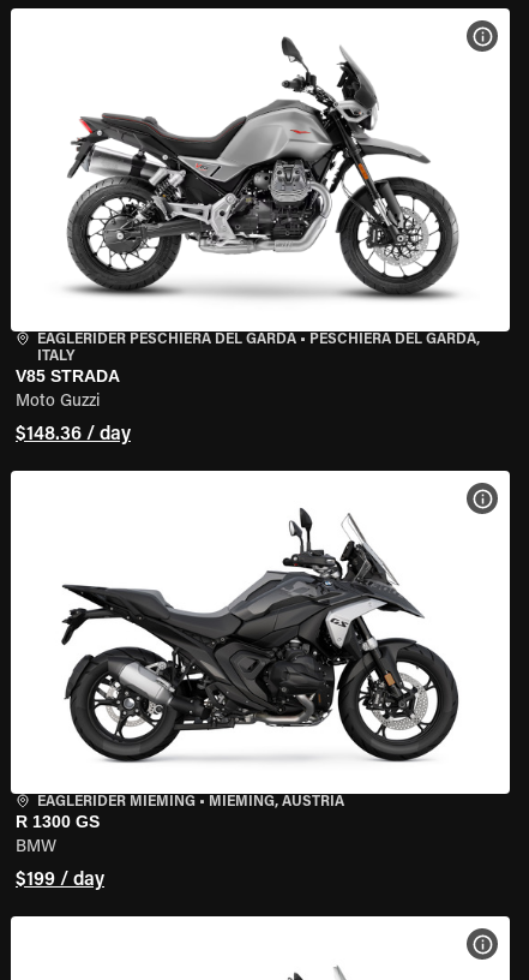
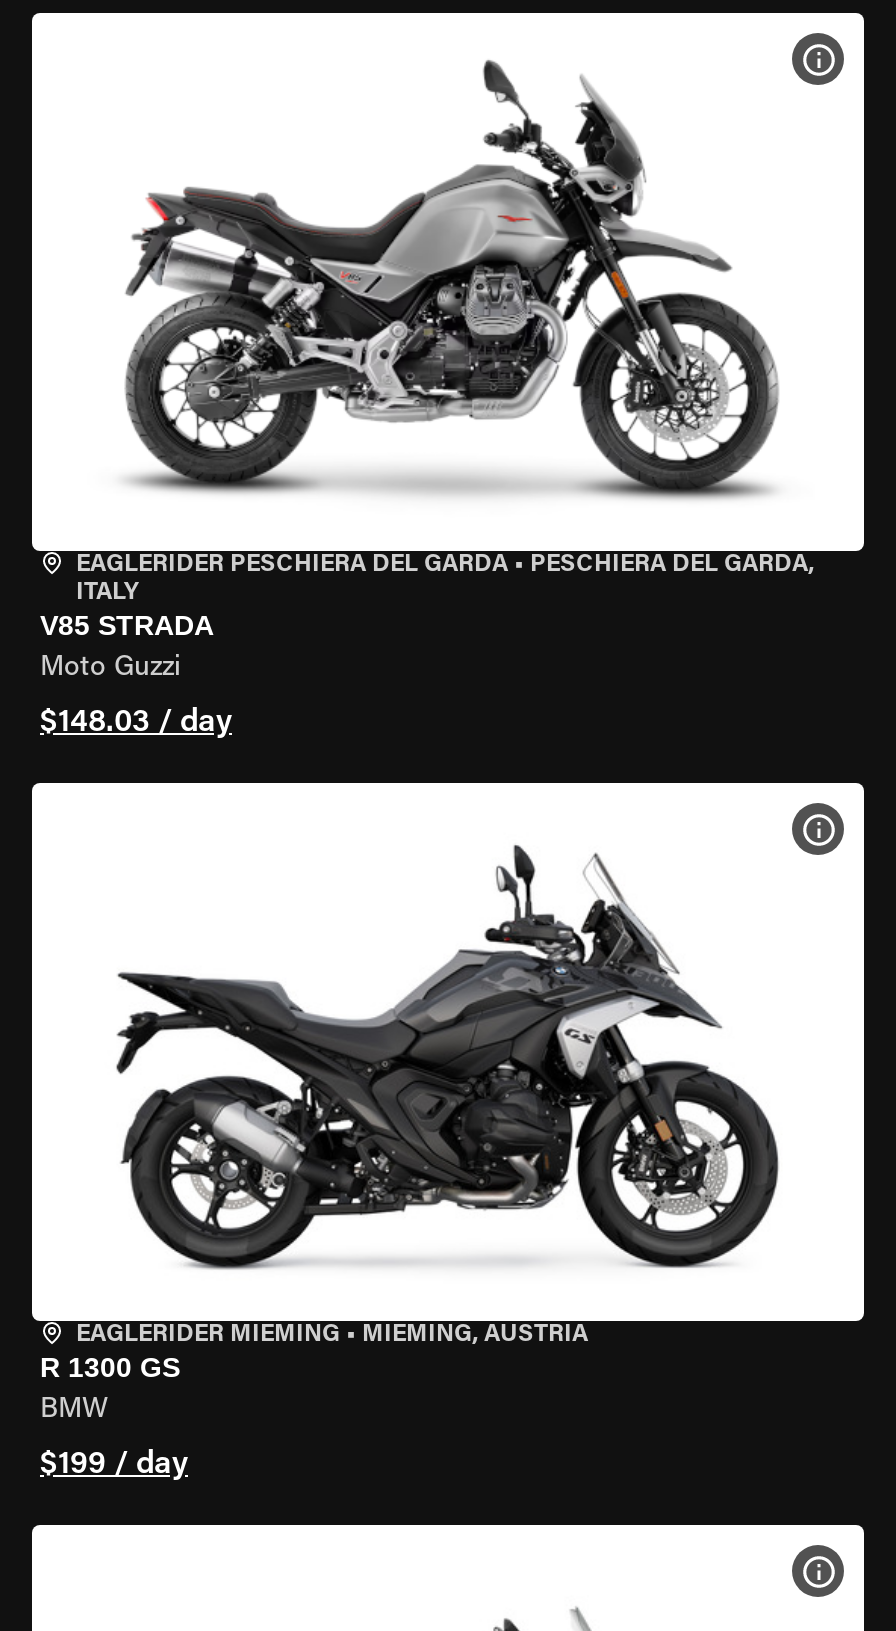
- $148.36 / day
+ $148.03 / day
